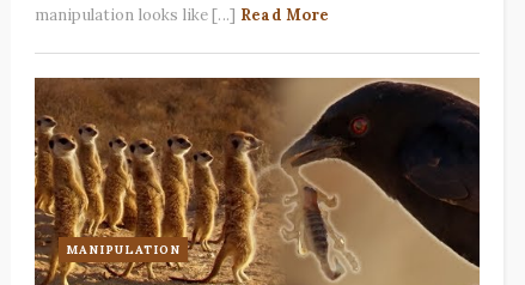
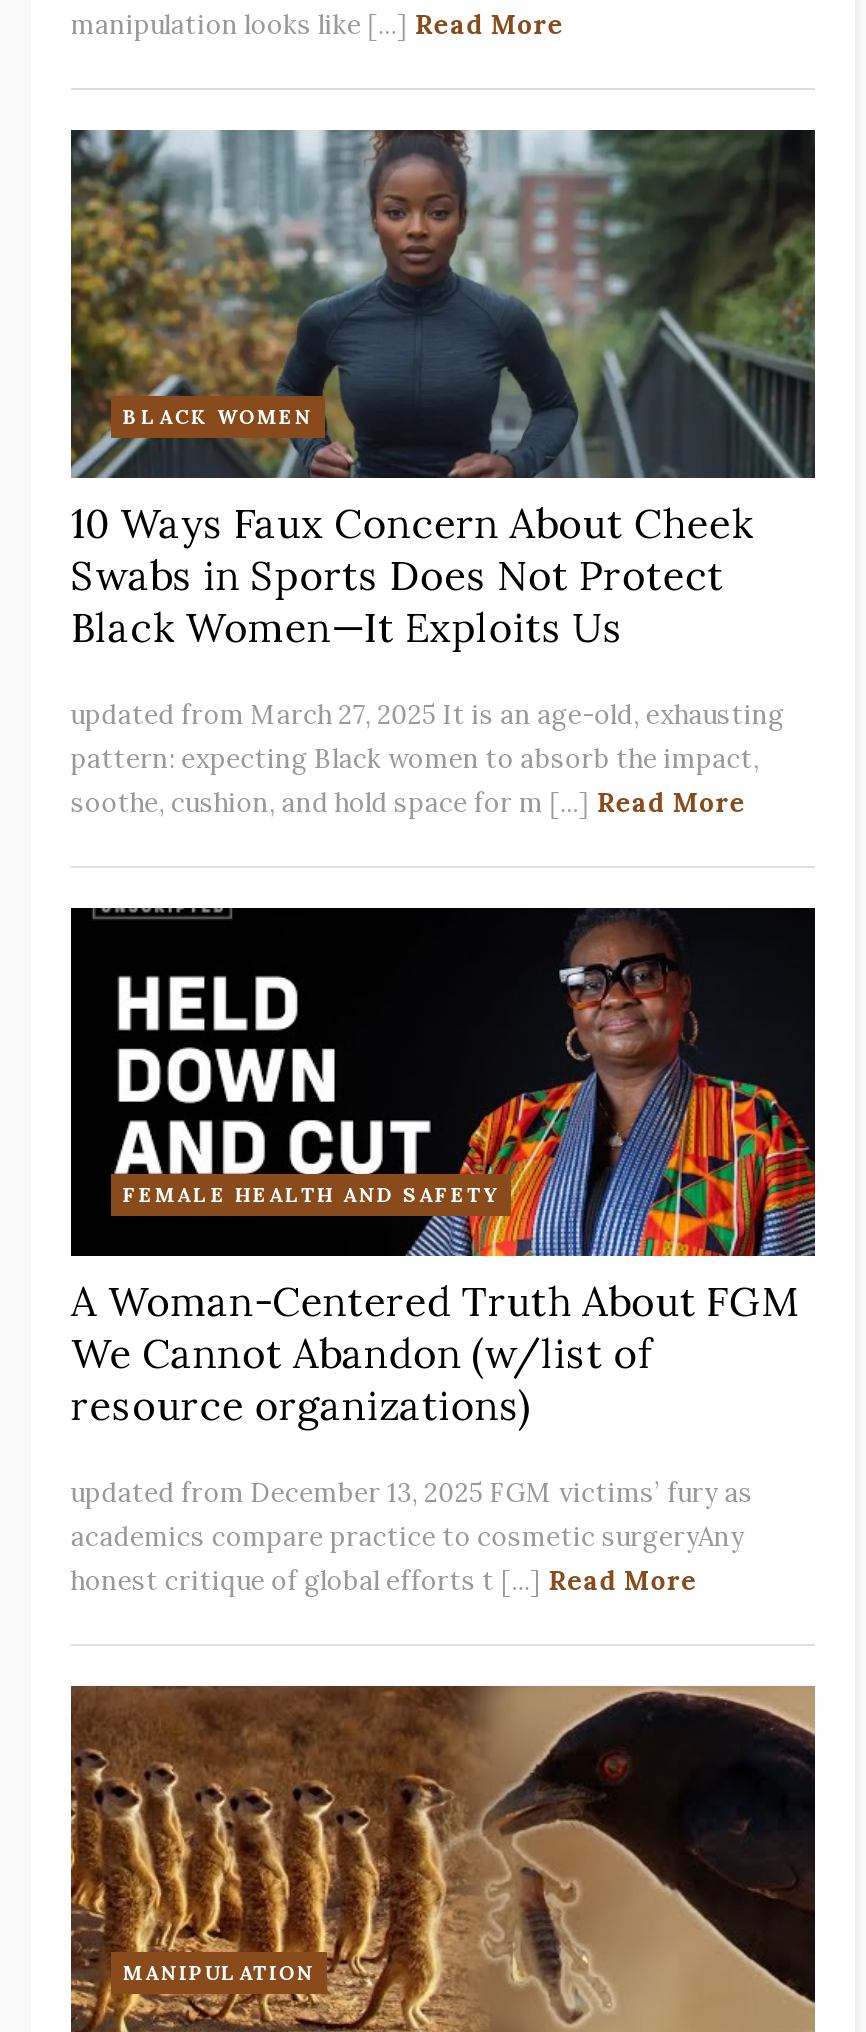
+ [image]
+ BLACK WOMEN
+ 10 Ways Faux Concern About Cheek
+ Swabs in Sports Does Not Protect
+ Black Women—It Exploits Us
+ updated from March 27, 2025 It is an age-old, exhausting
+ pattern: expecting Black women to absorb the impact,
+ soothe, cushion, and hold space for m [...] Read More

+ [image]
+ FEMALE HEALTH AND SAFETY
+ A Woman-Centered Truth About FGM
+ We Cannot Abandon (w/list of
+ resource organizations)
+ updated from December 13, 2025 FGM victims’ fury as
+ academics compare practice to cosmetic surgeryAny
+ honest critique of global efforts t [...] Read More
